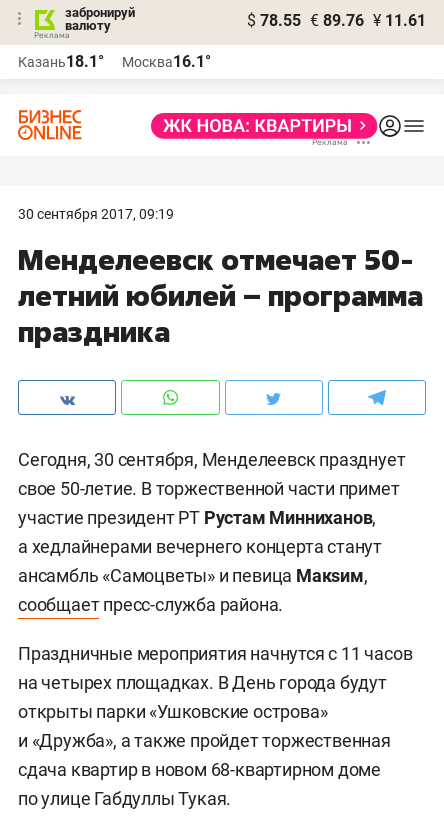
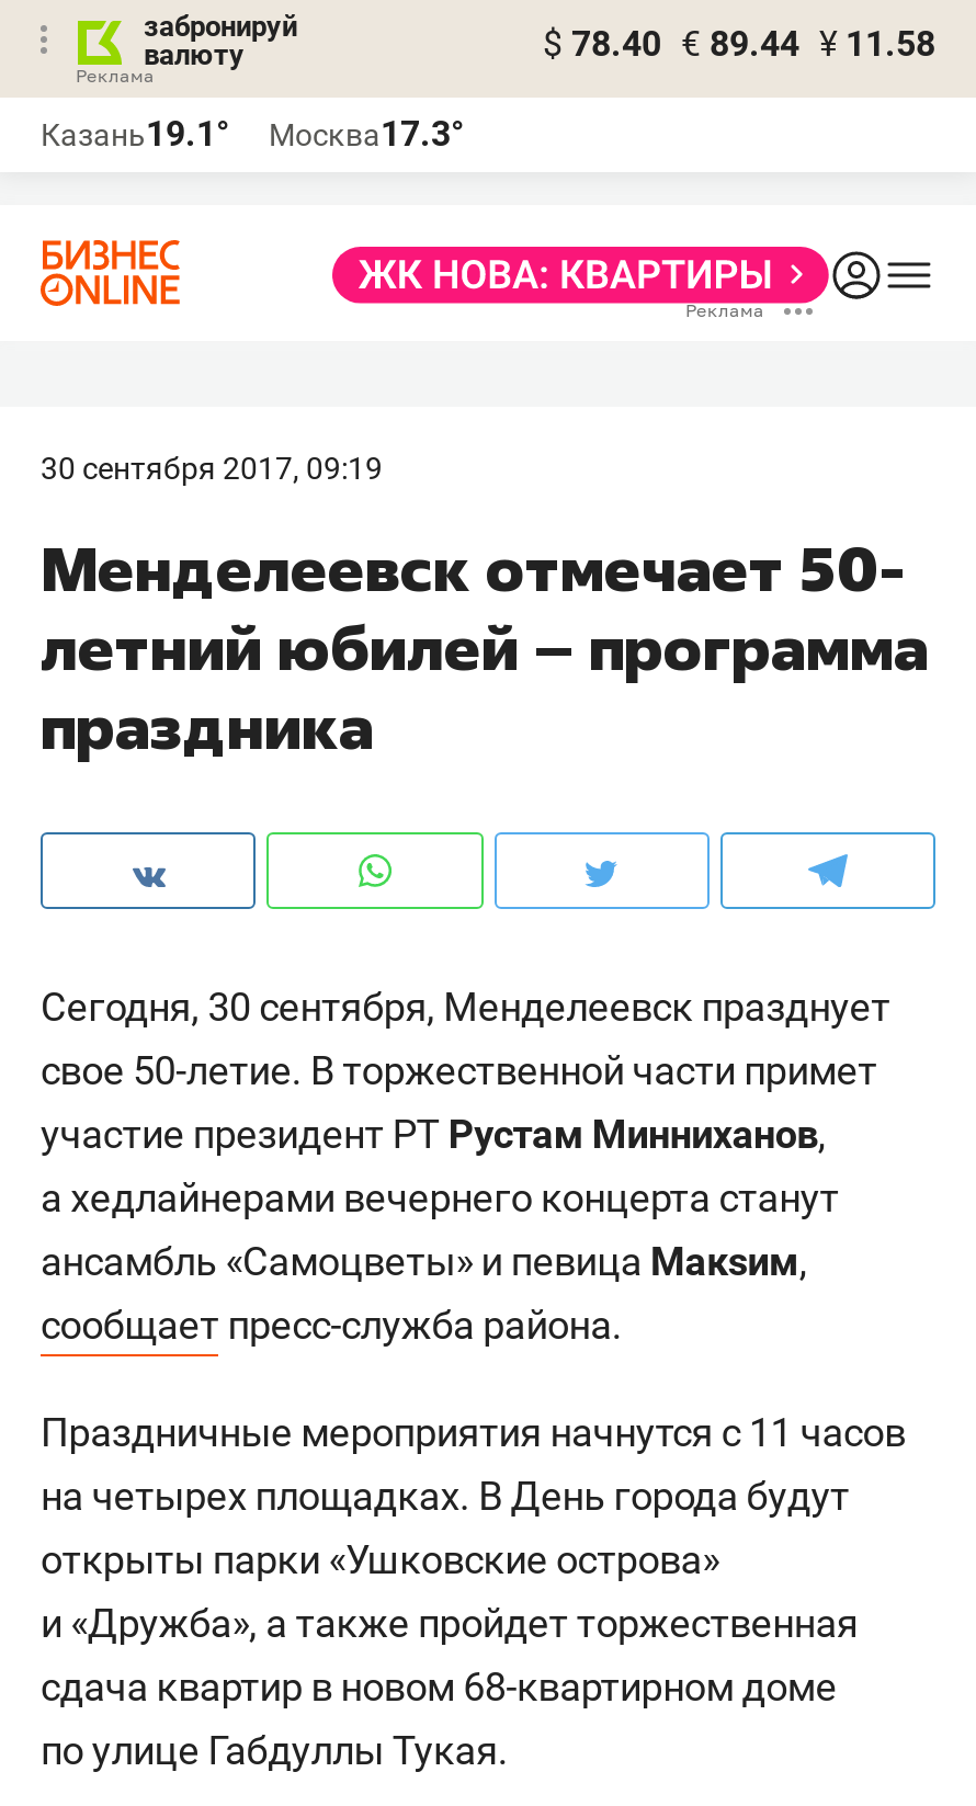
- $ 78.55 € 89.76 ¥ 11.61
+ $ 78.40 € 89.44 ¥ 11.58

- Казань18.1°
+ Казань19.1°

- Москва16.1°
+ Москва17.3°
